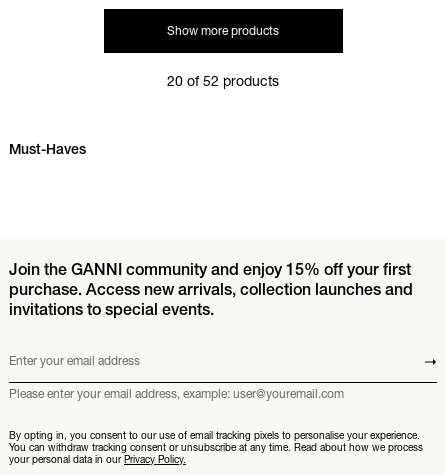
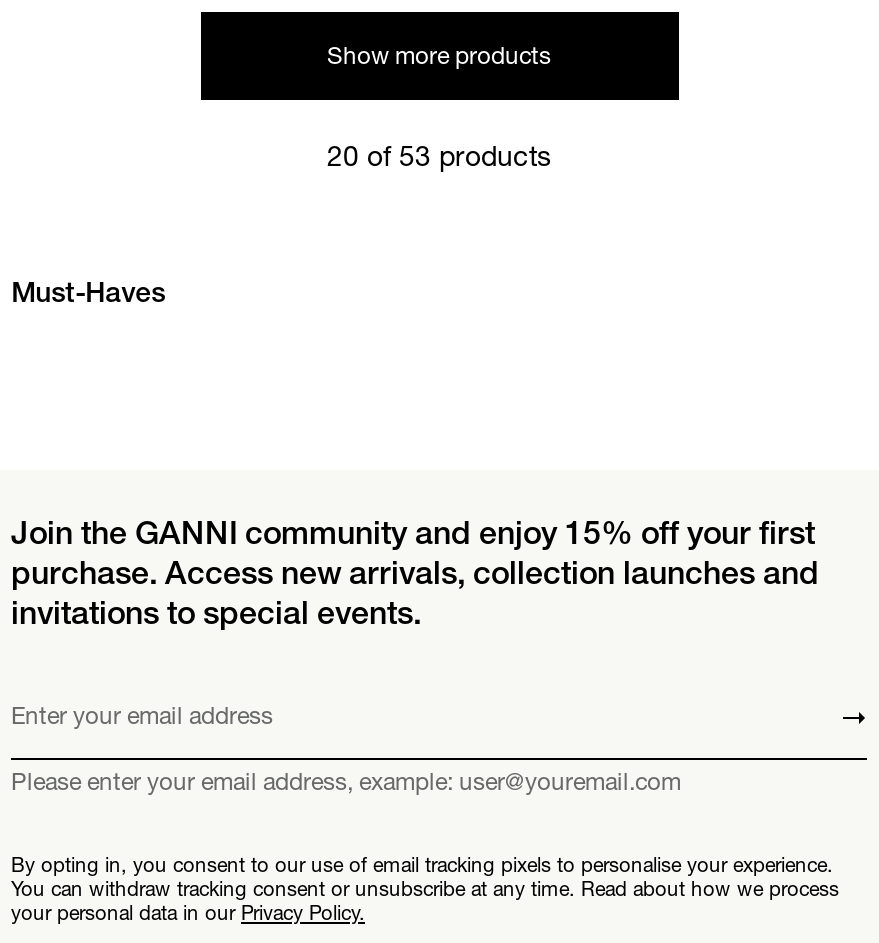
- 20 of 52 products
+ 20 of 53 products
